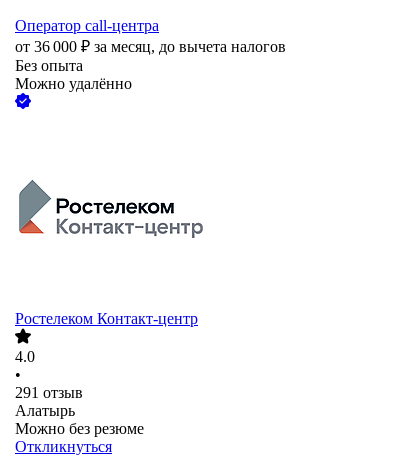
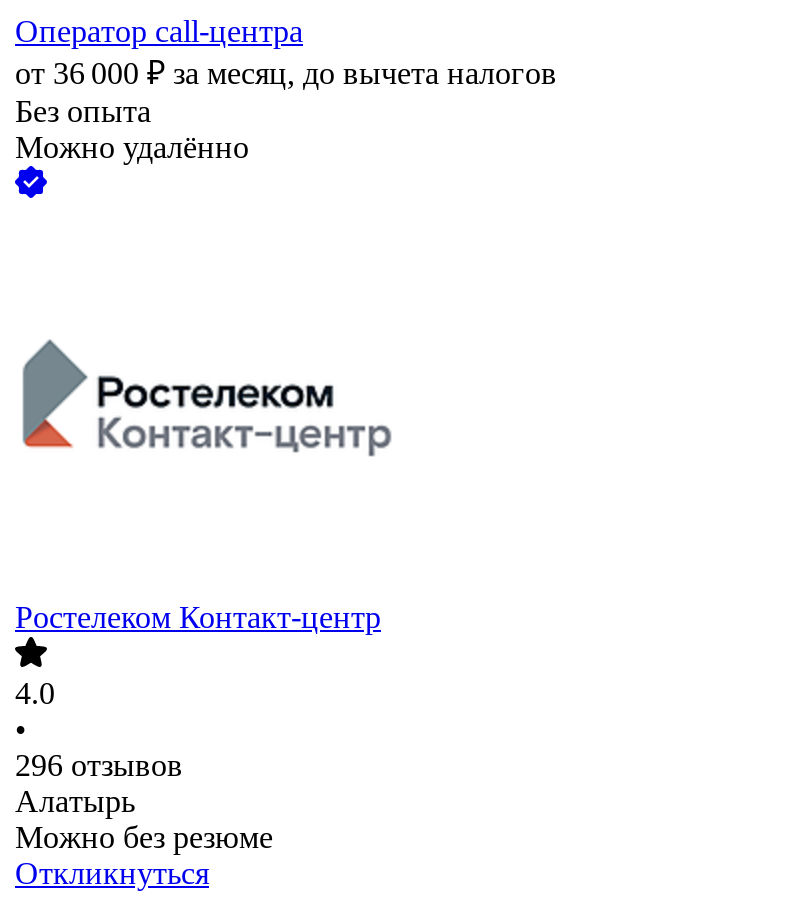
- 291 отзыв
+ 296 отзывов
